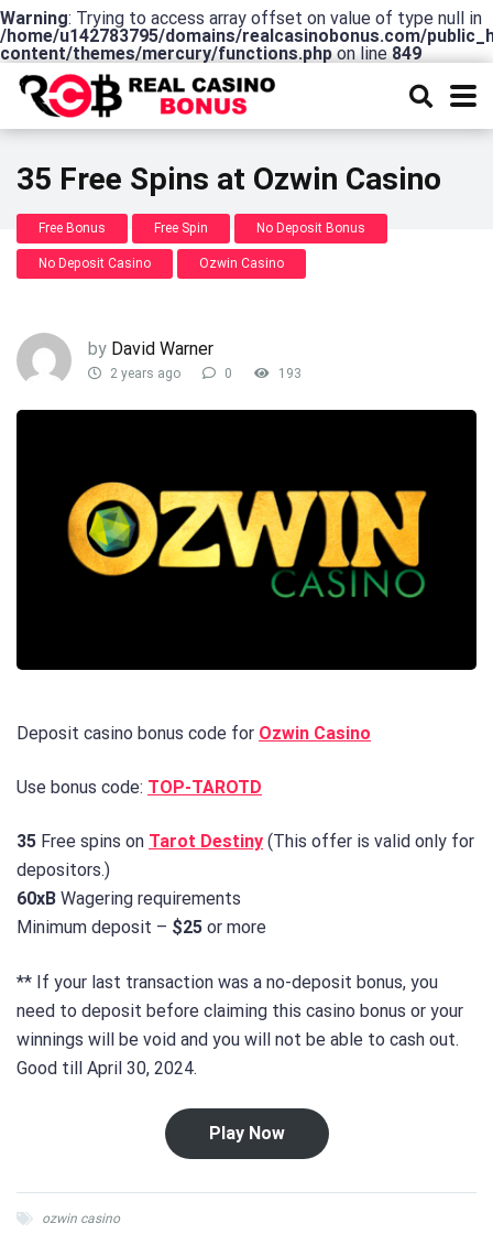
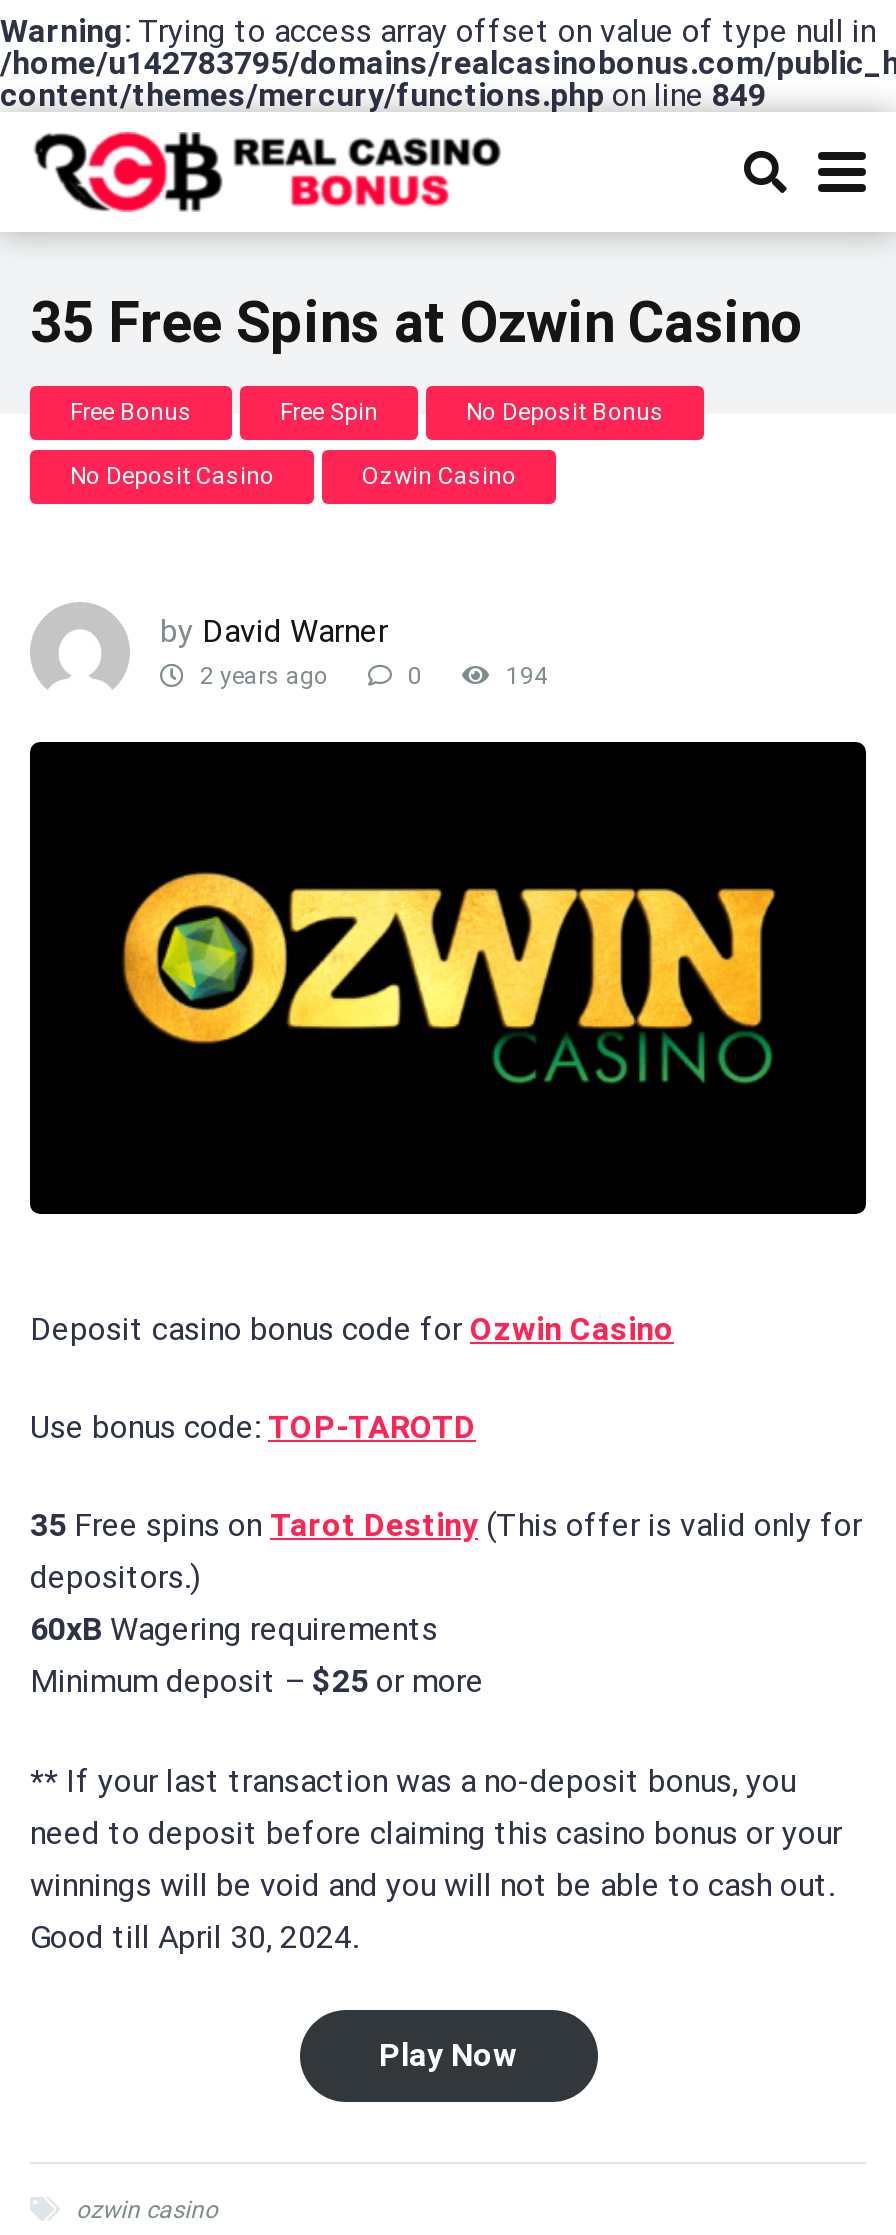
- 193
+ 194
